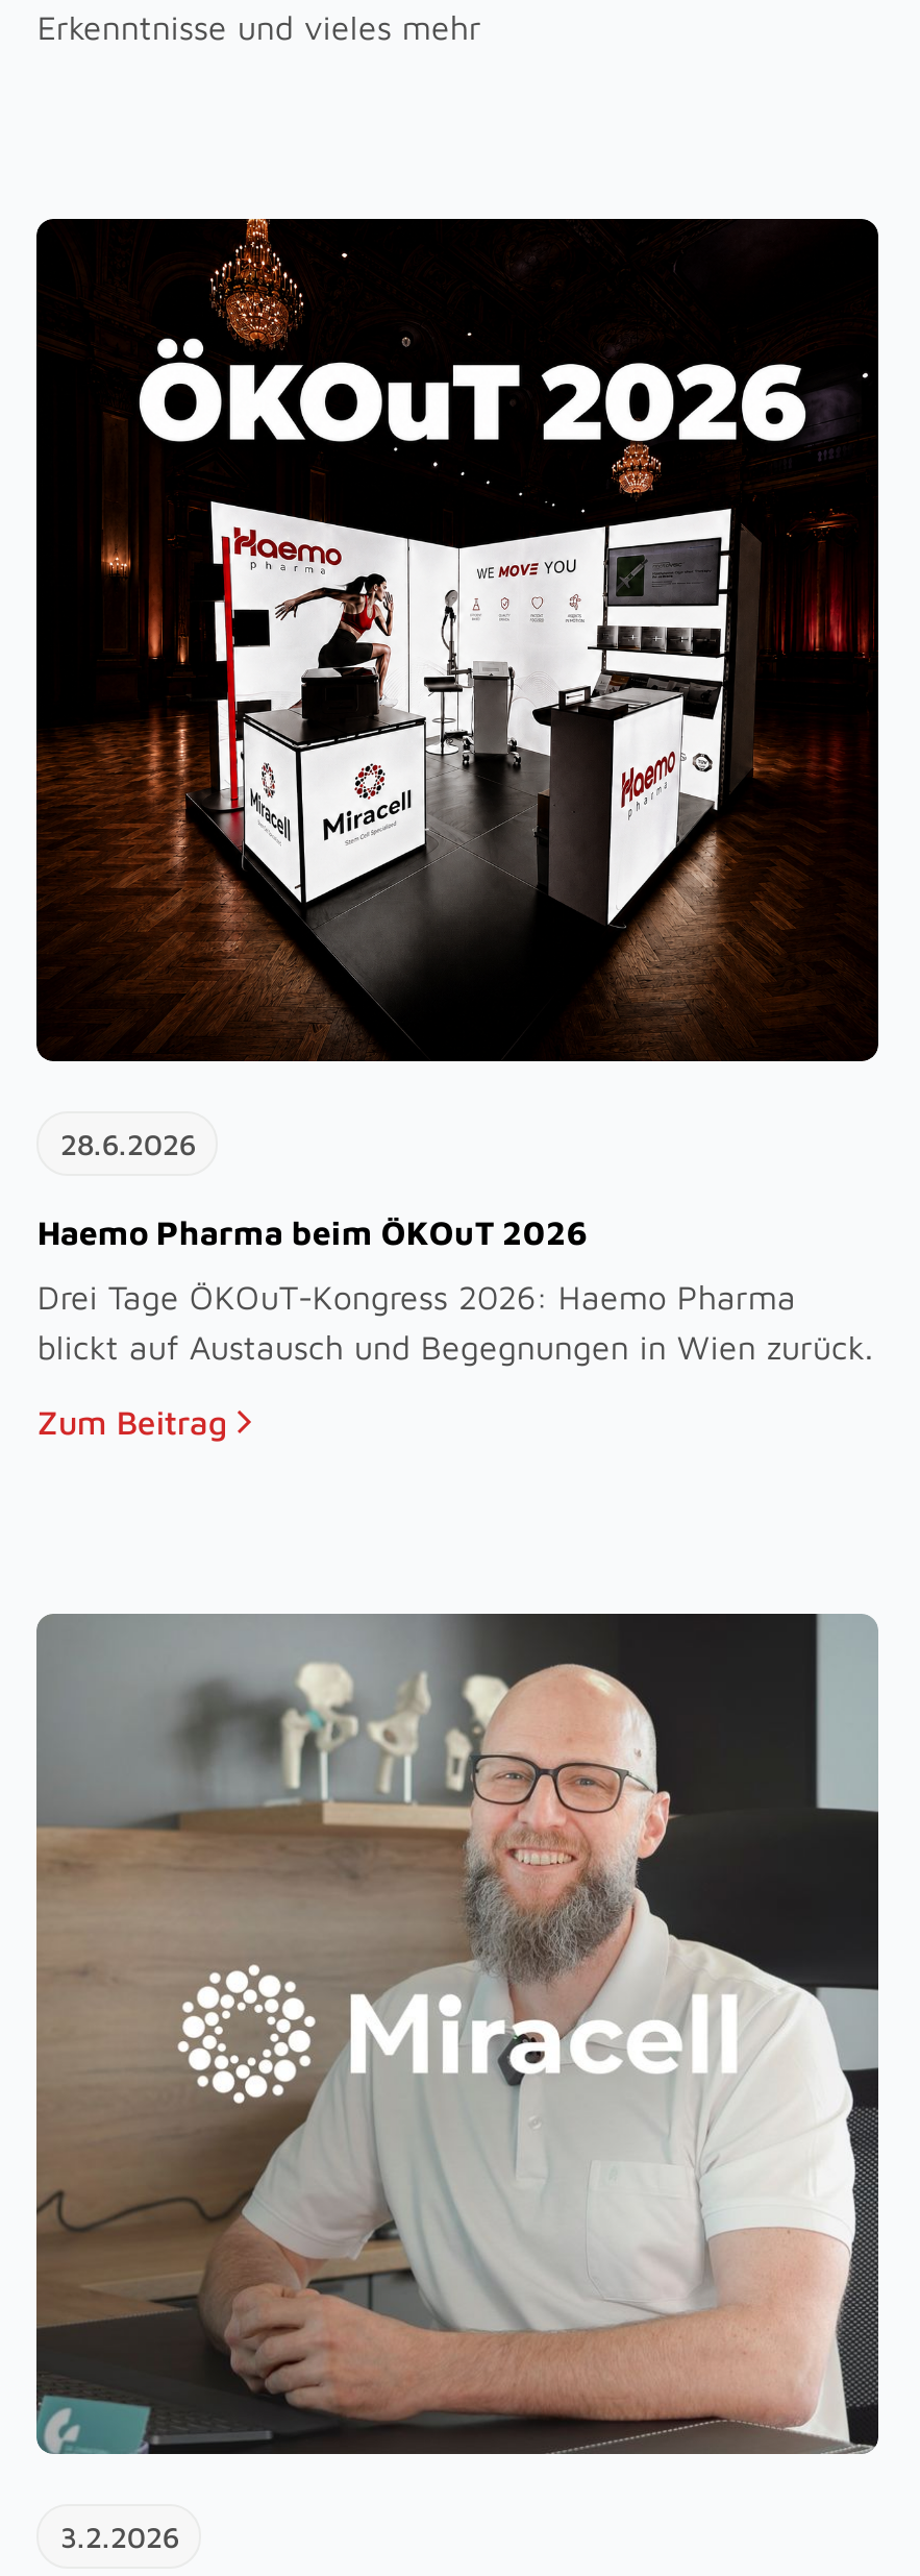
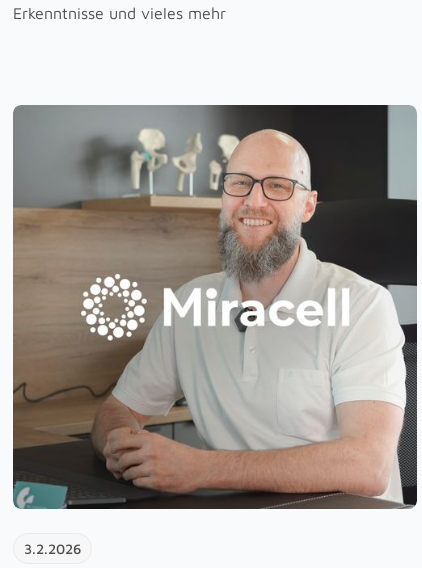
- [image]
- 28.6.2026
- Haemo Pharma beim ÖKOuT 2026
- Drei Tage ÖKOuT-Kongress 2026: Haemo Pharma
- blickt auf Austausch und Begegnungen in Wien zurück.
- Zum Beitrag
